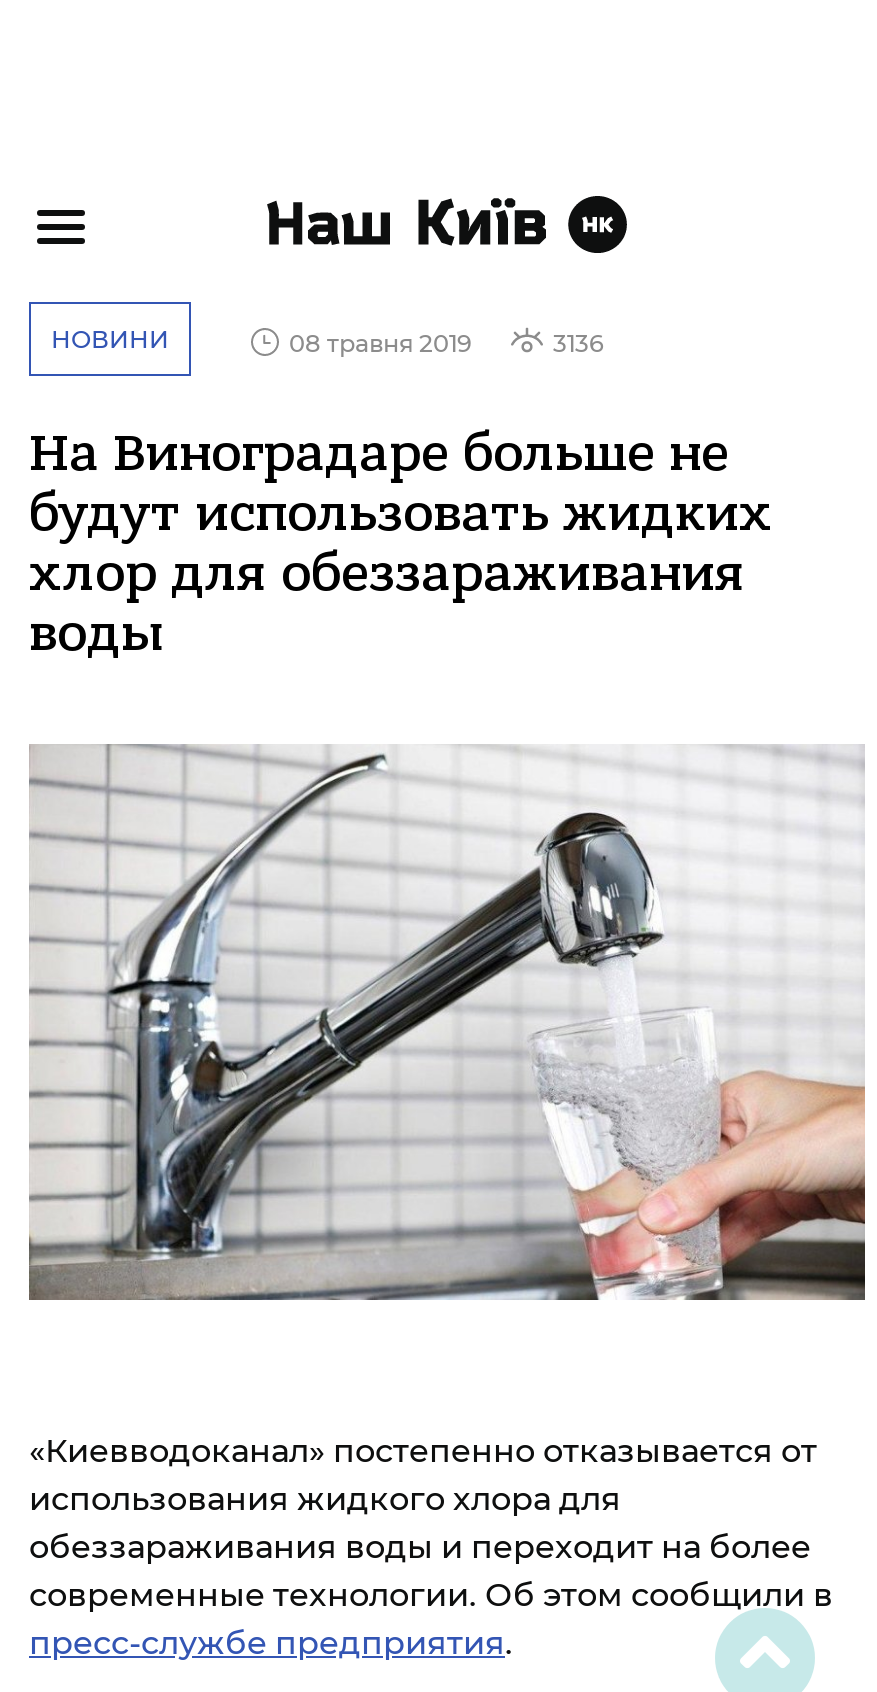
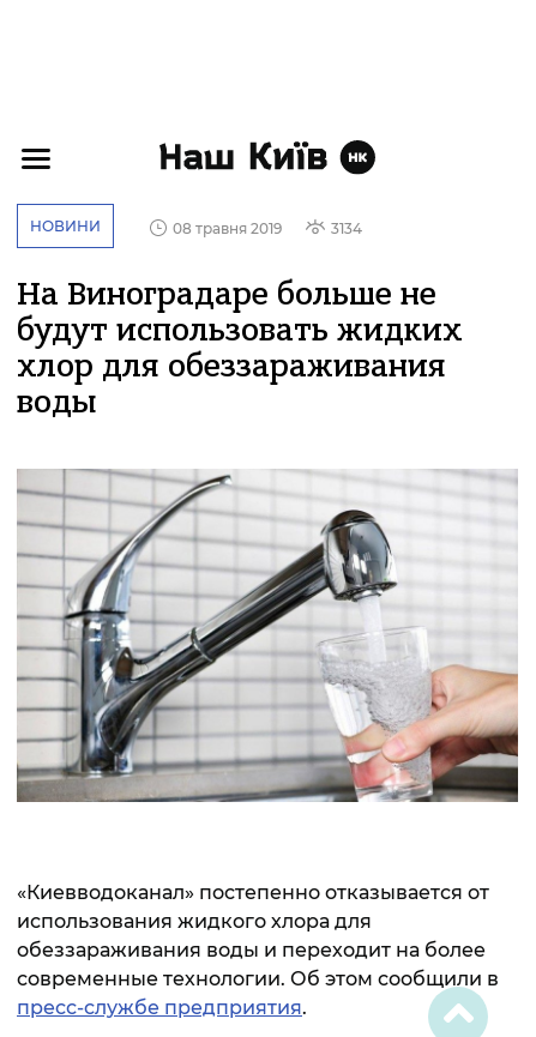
- 3136
+ 3134
